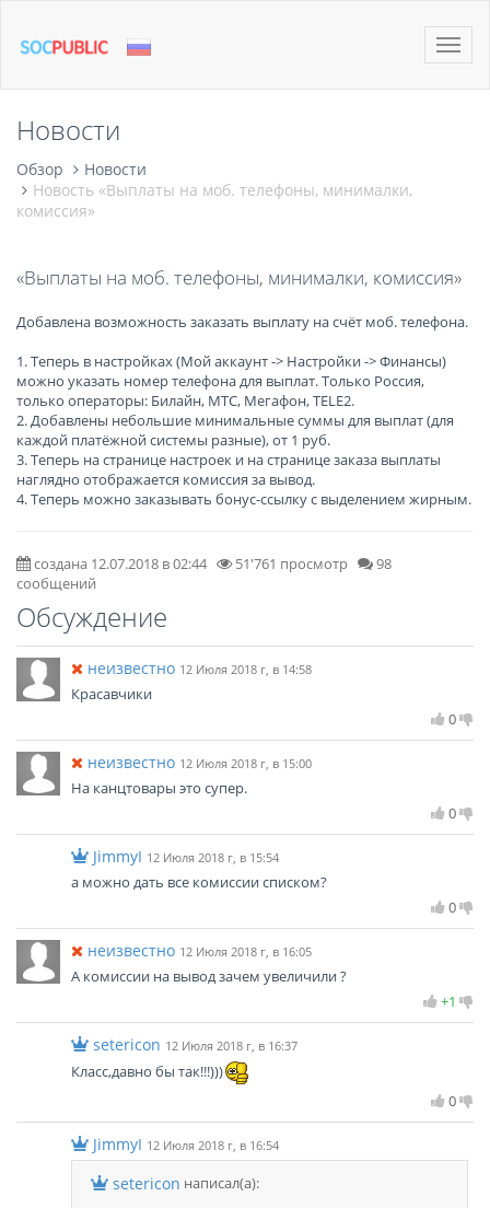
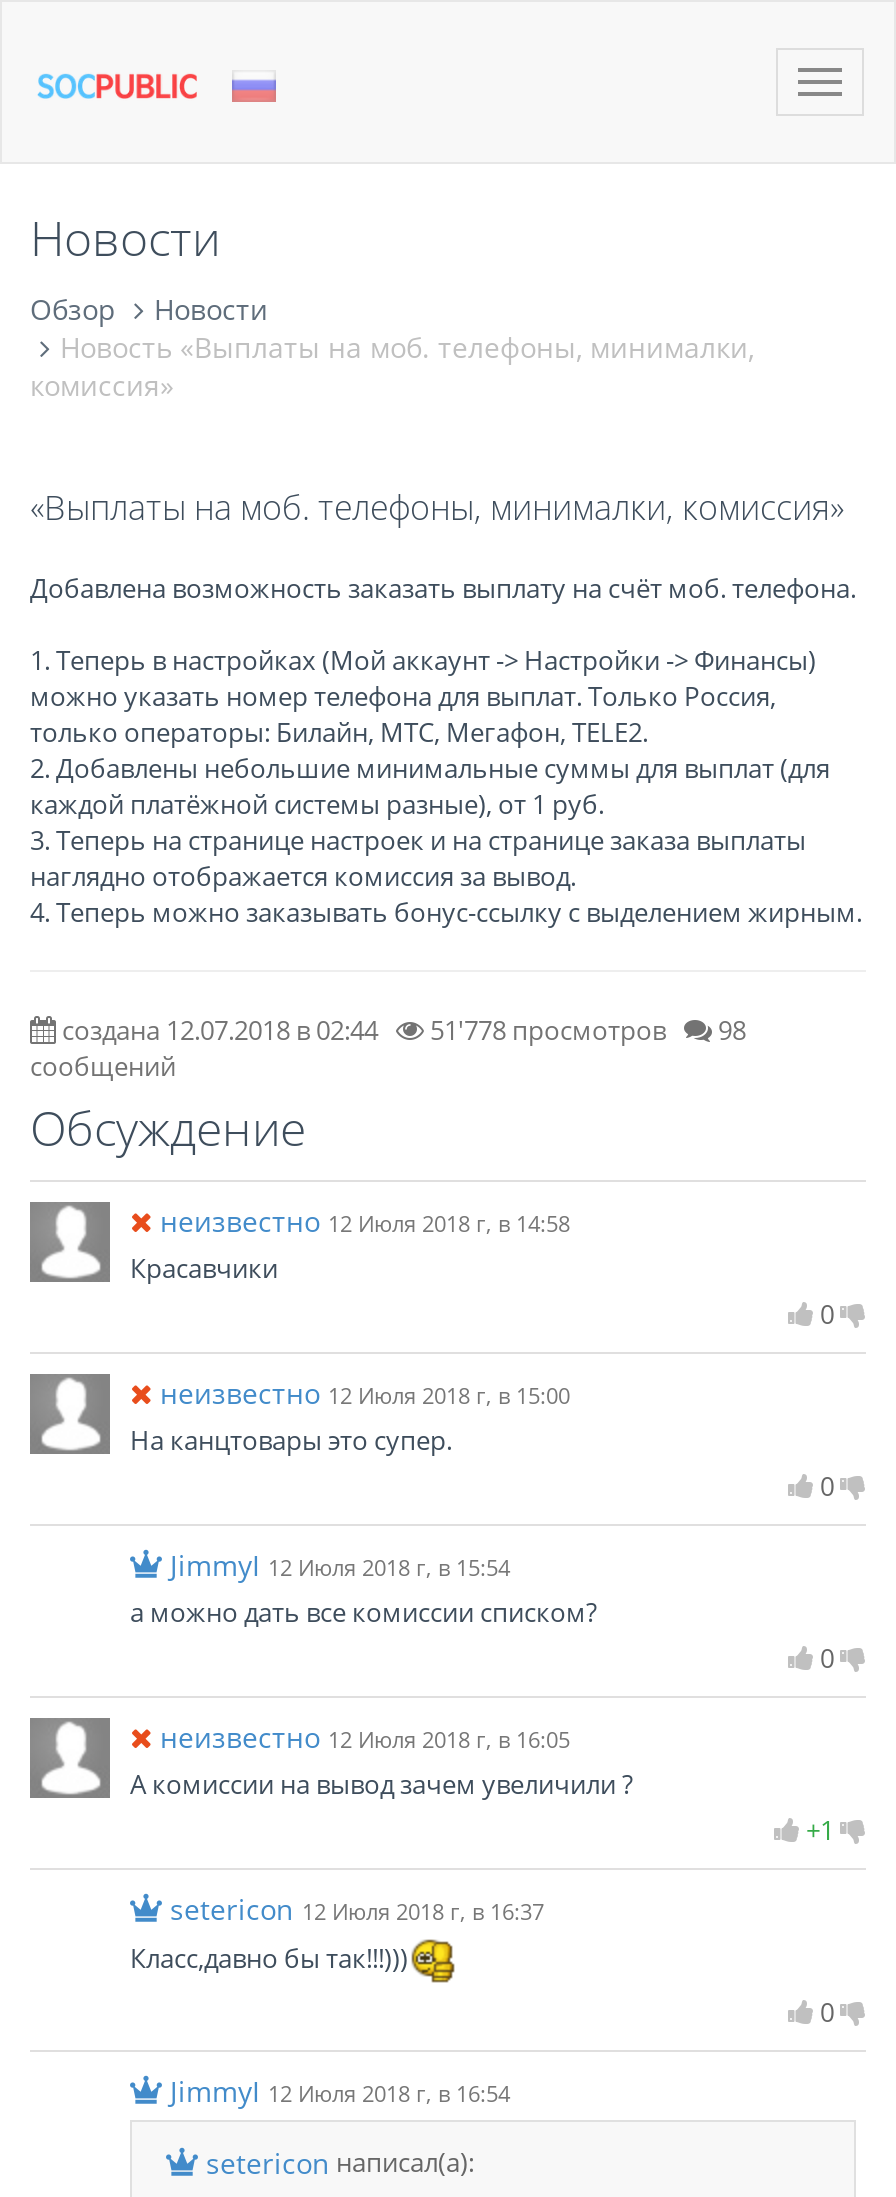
- создана 12.07.2018 в 02:44 51'761 просмотр 98
+ создана 12.07.2018 в 02:44 51'778 просмотров 98
